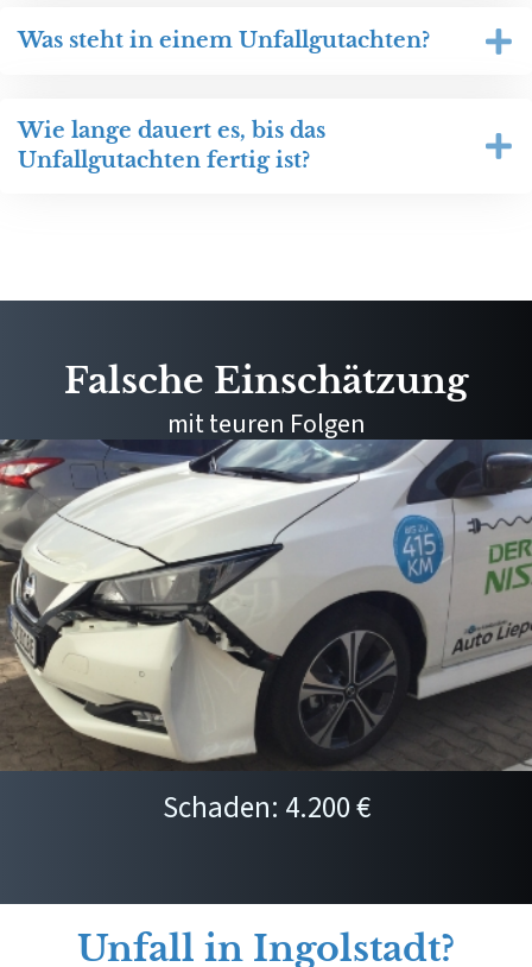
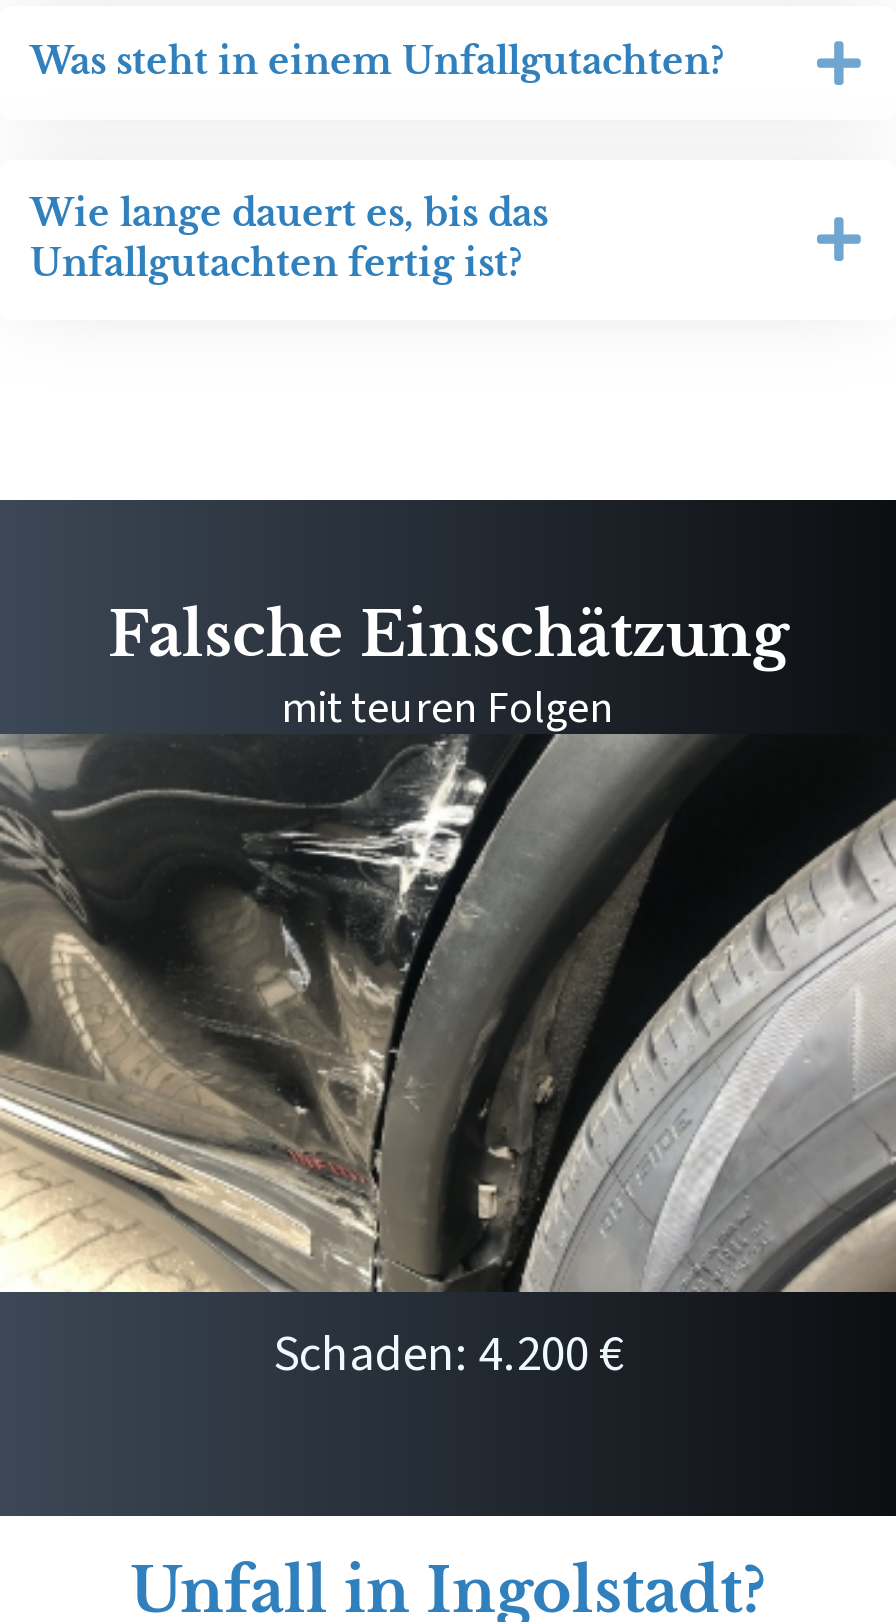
- [image]
+ [image]
